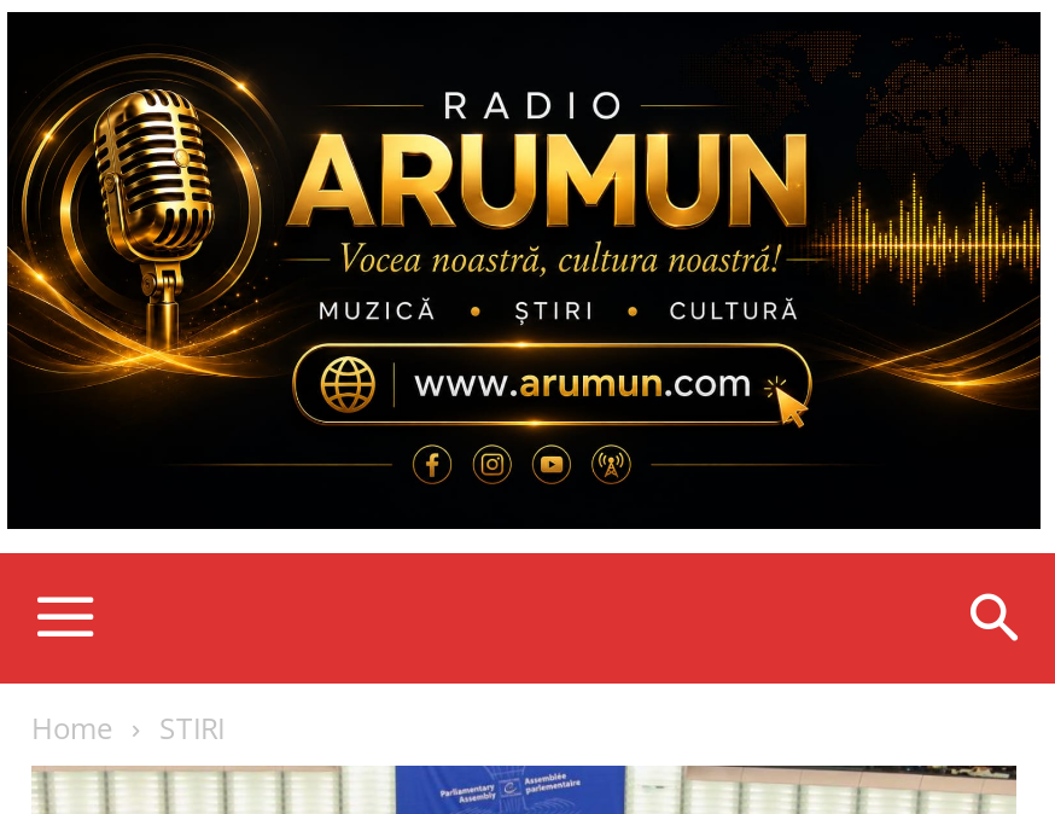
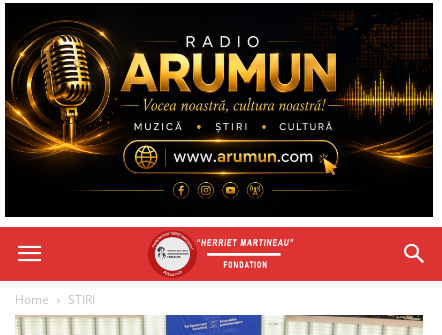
+ [image]
